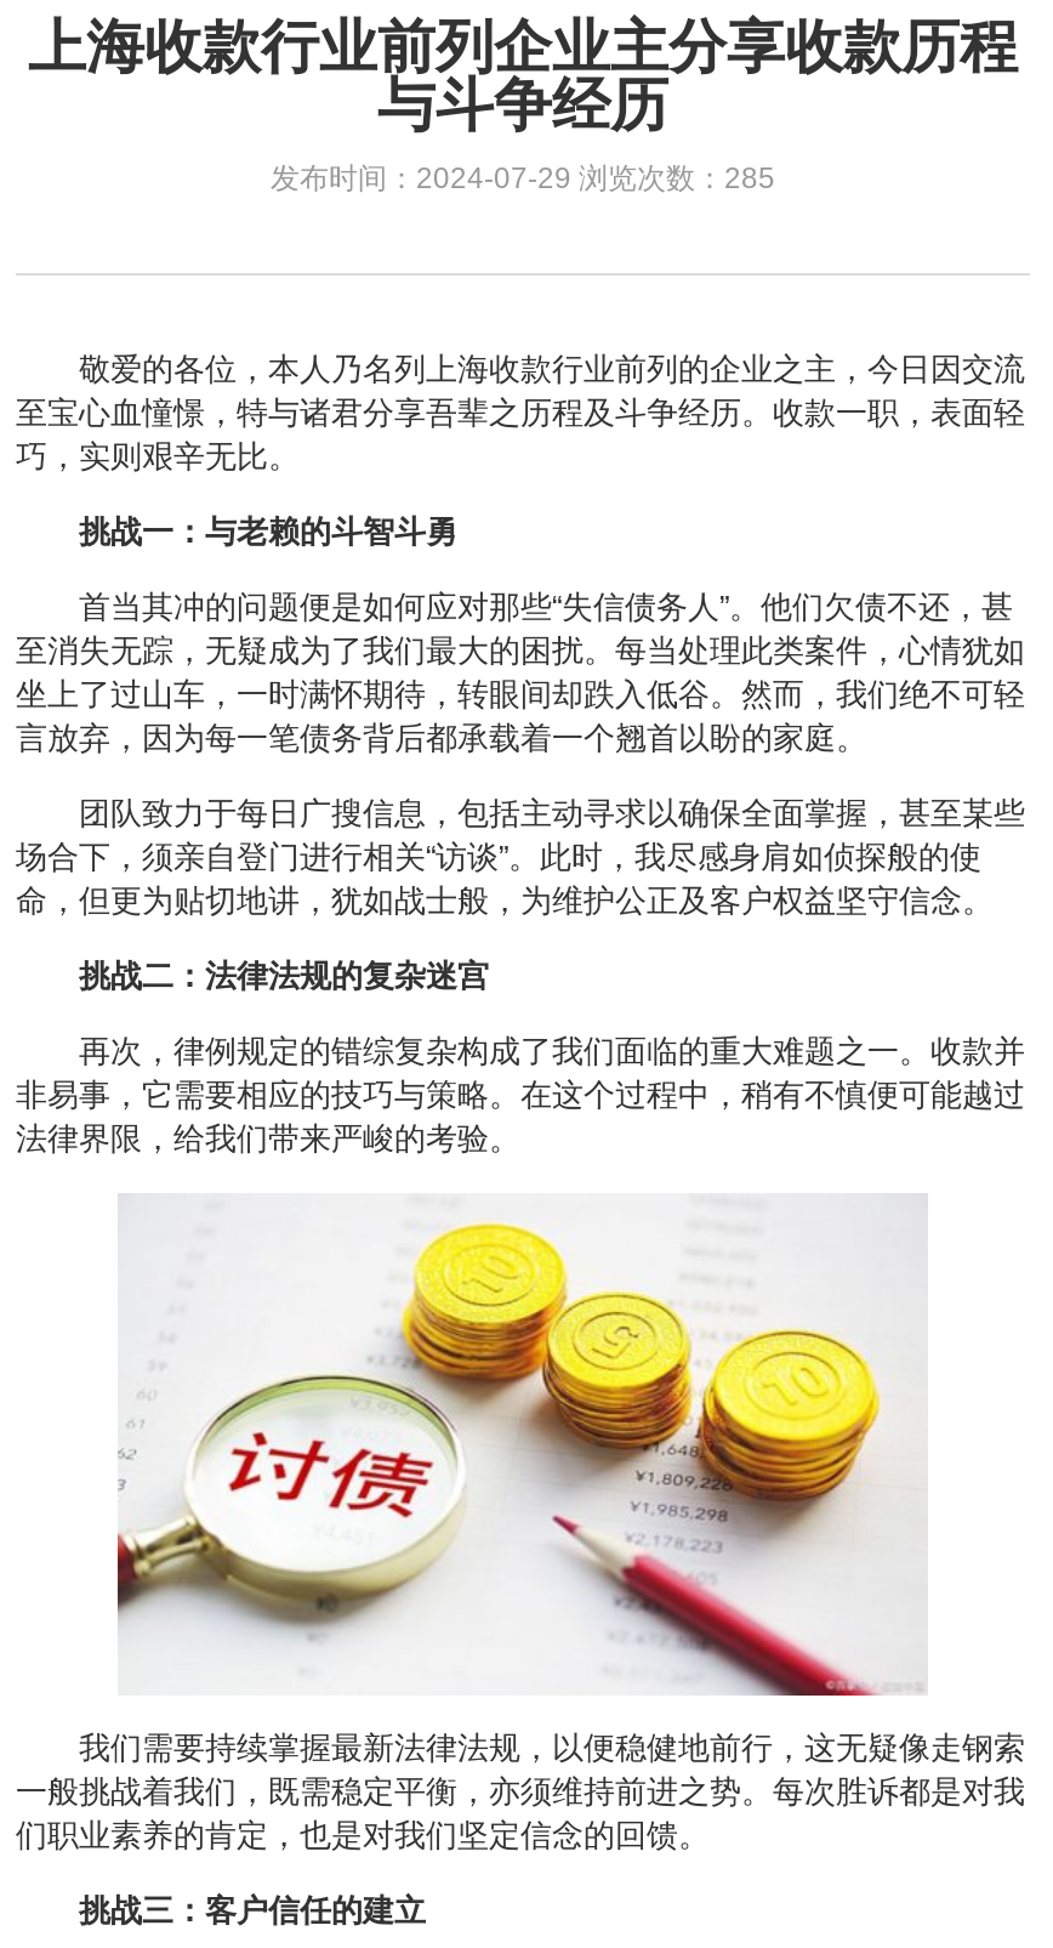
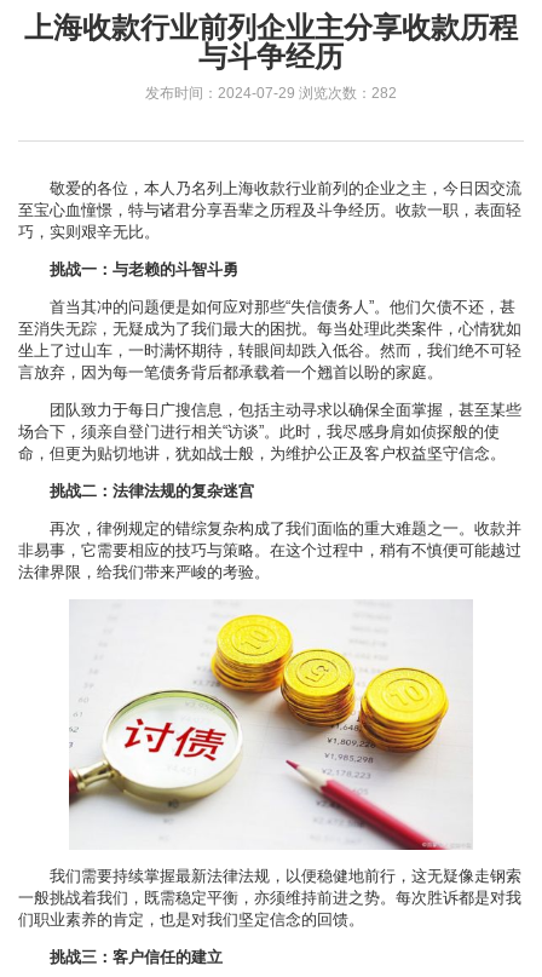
- 发布时间：2024-07-29浏览次数：285
+ 发布时间：2024-07-29浏览次数：282
